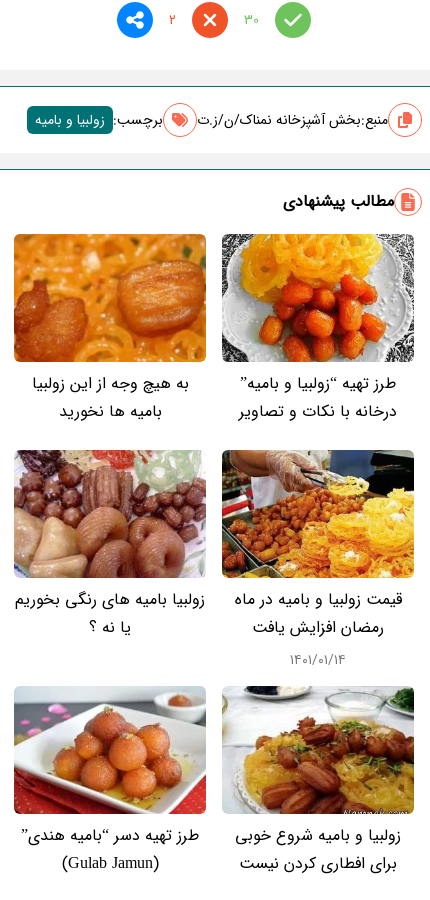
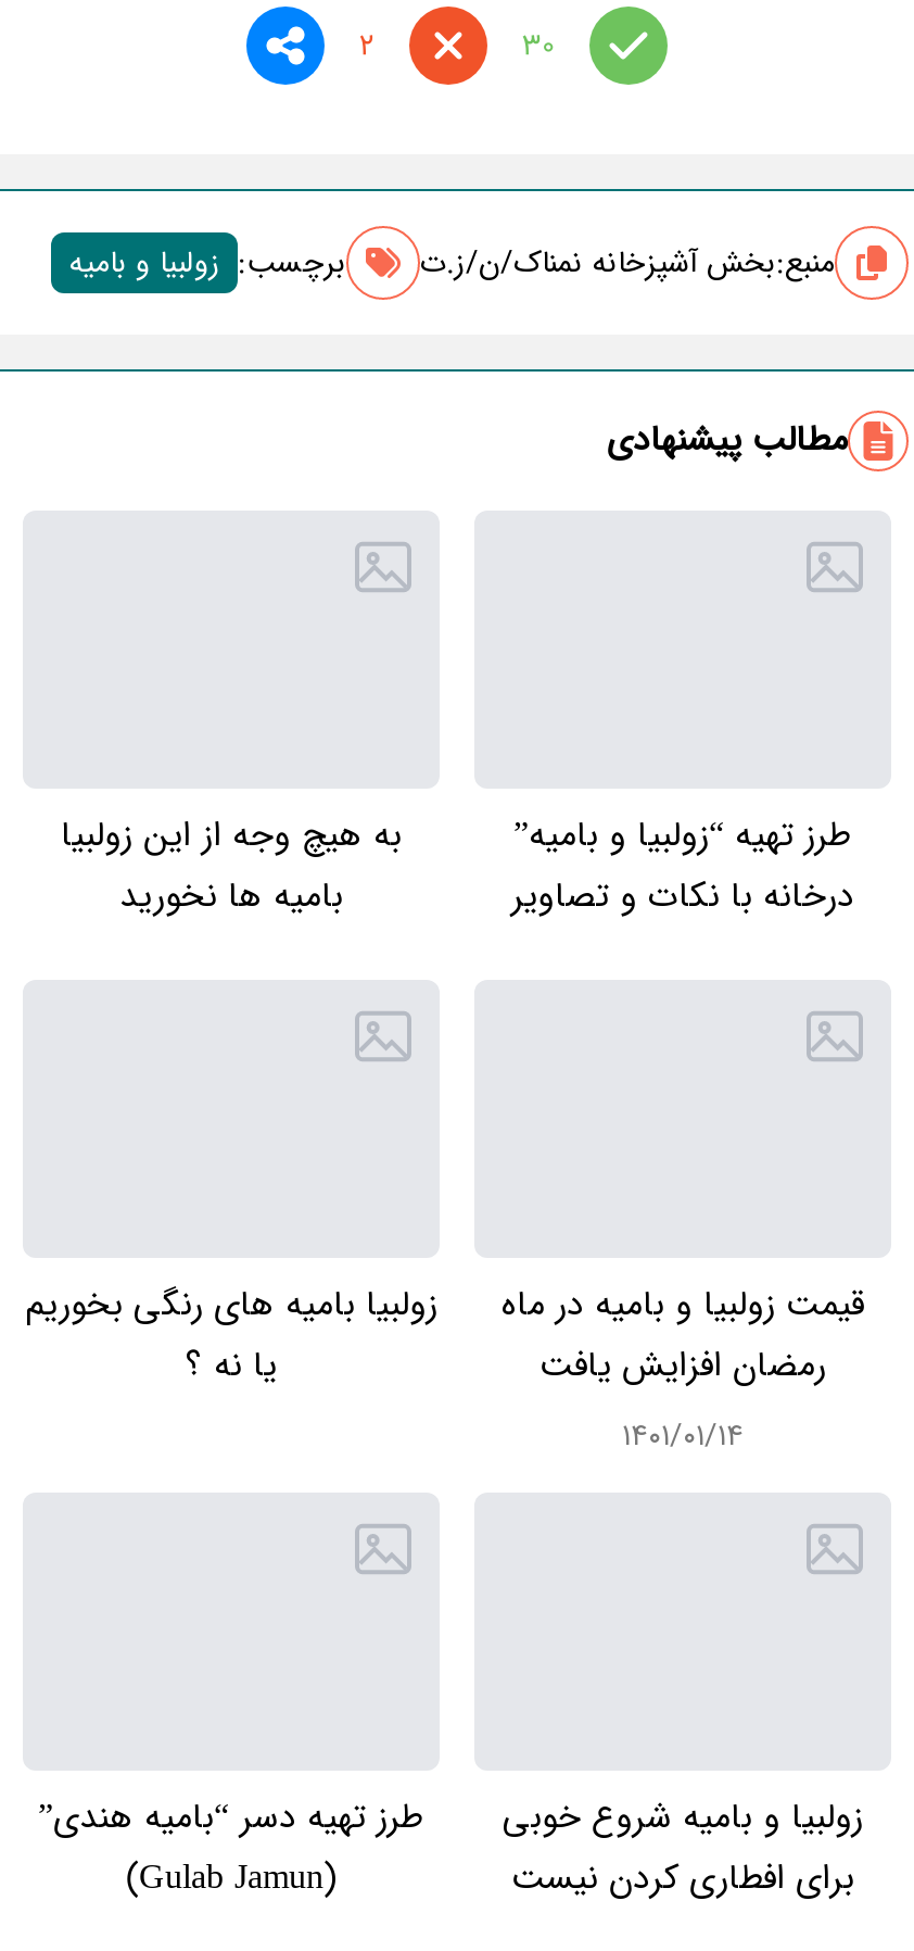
- [image]

- [image]

- [image]

- [image]

- [image]

- [image]
